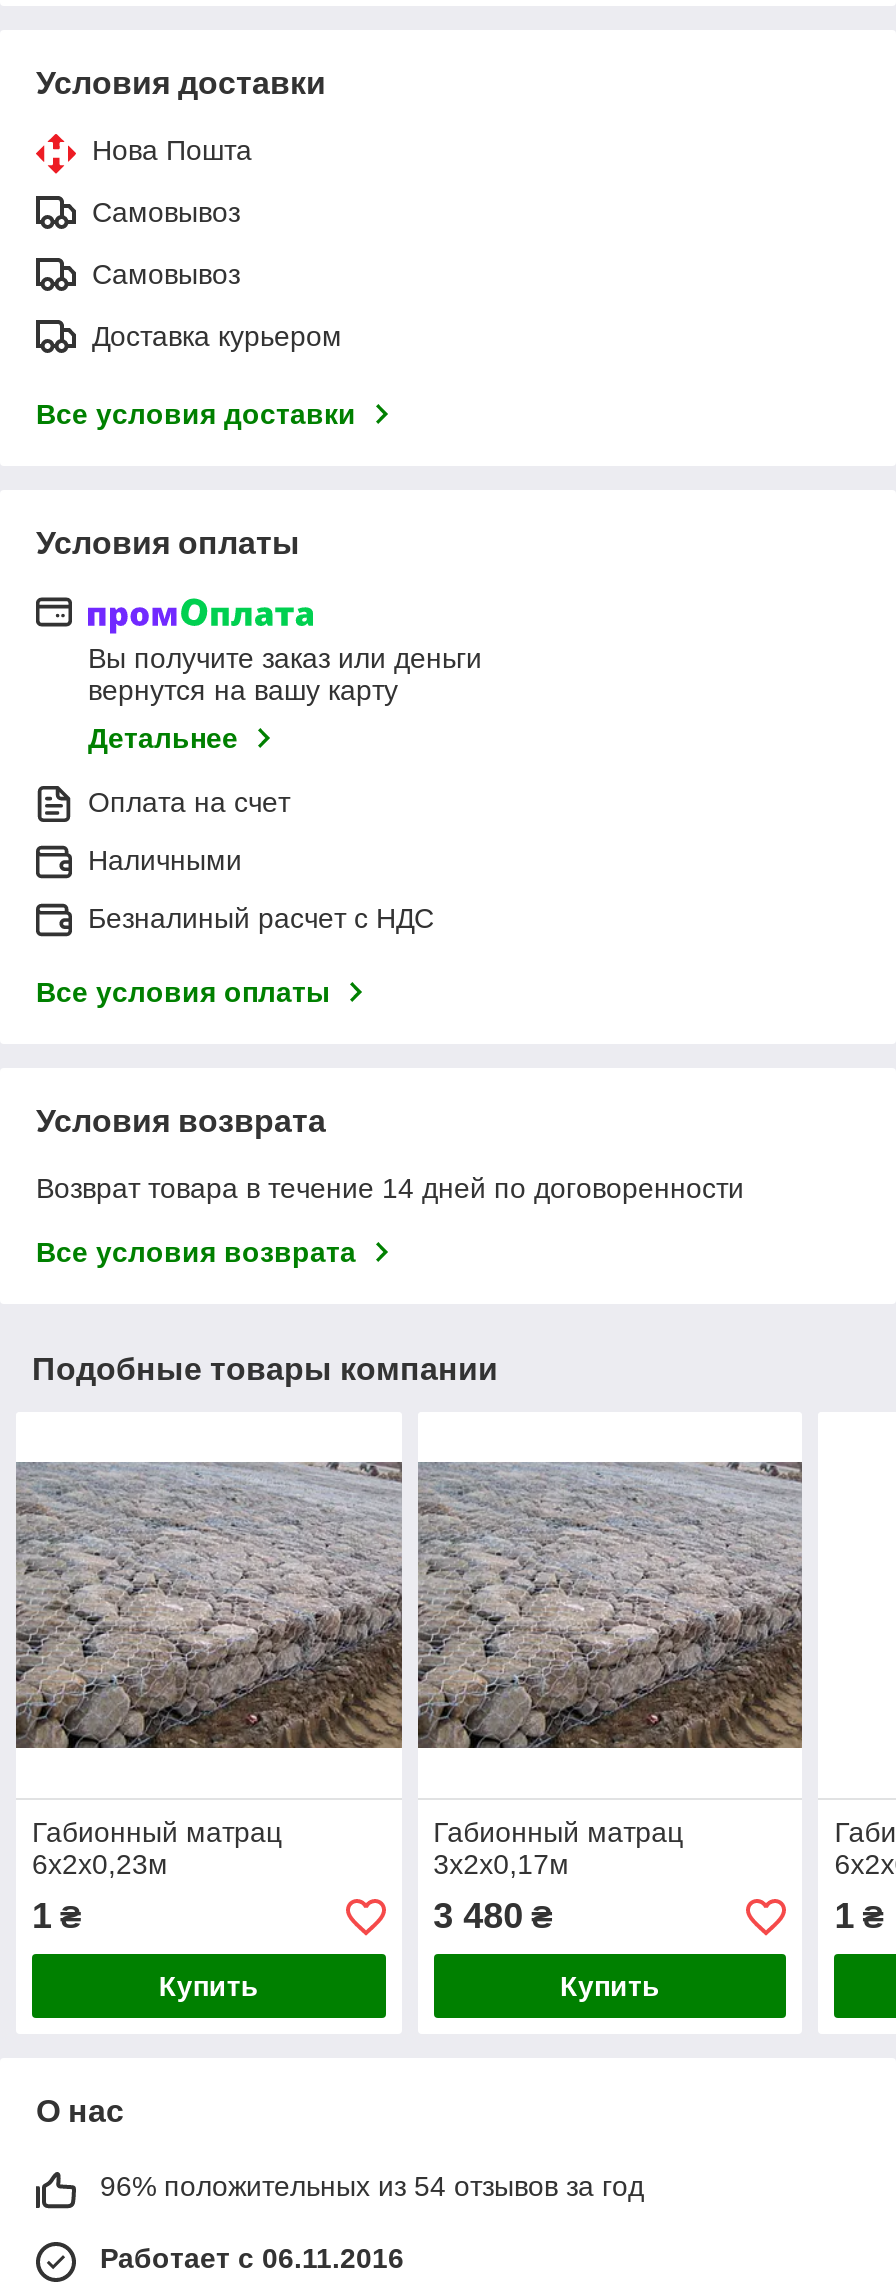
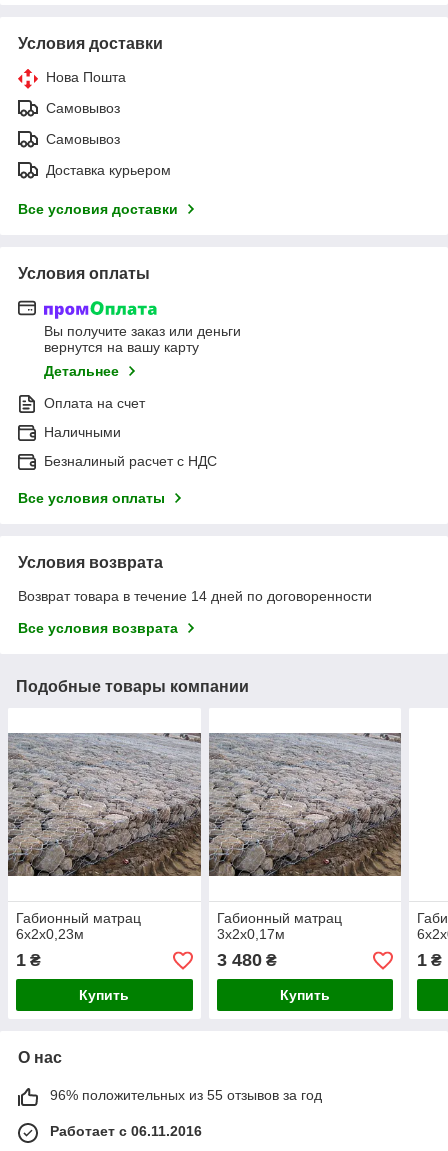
- 96% положительных из 54 отзывов за год
+ 96% положительных из 55 отзывов за год
